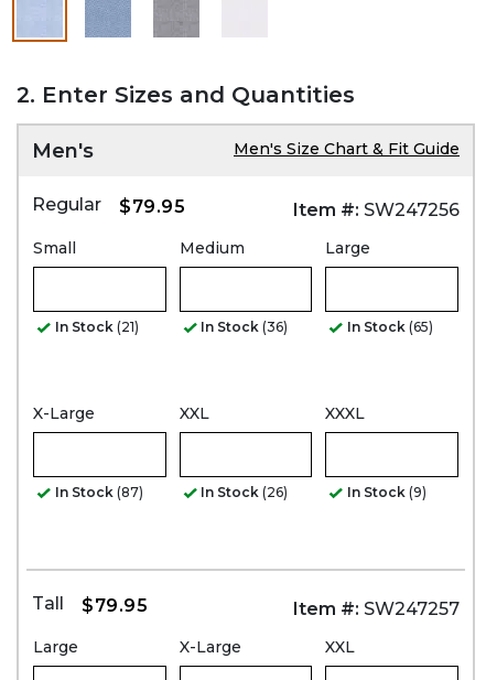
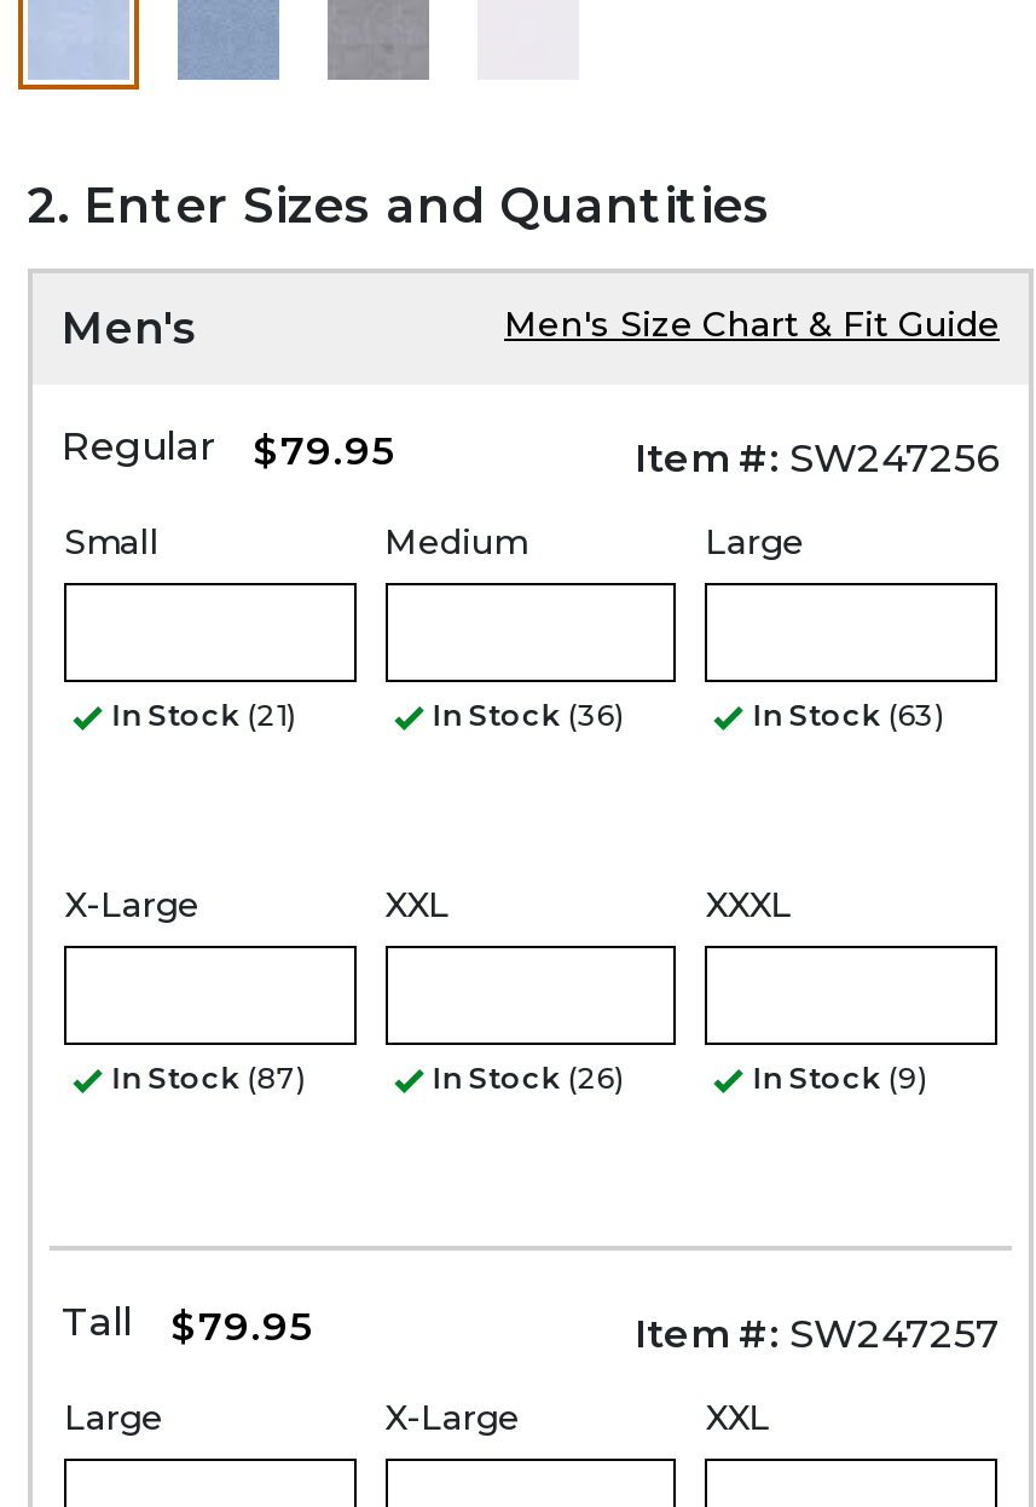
- In Stock (65)
+ In Stock (63)
